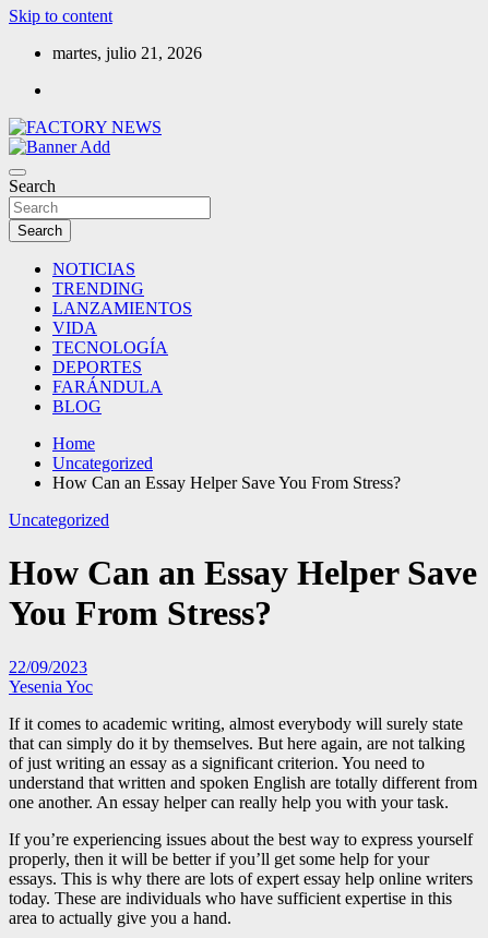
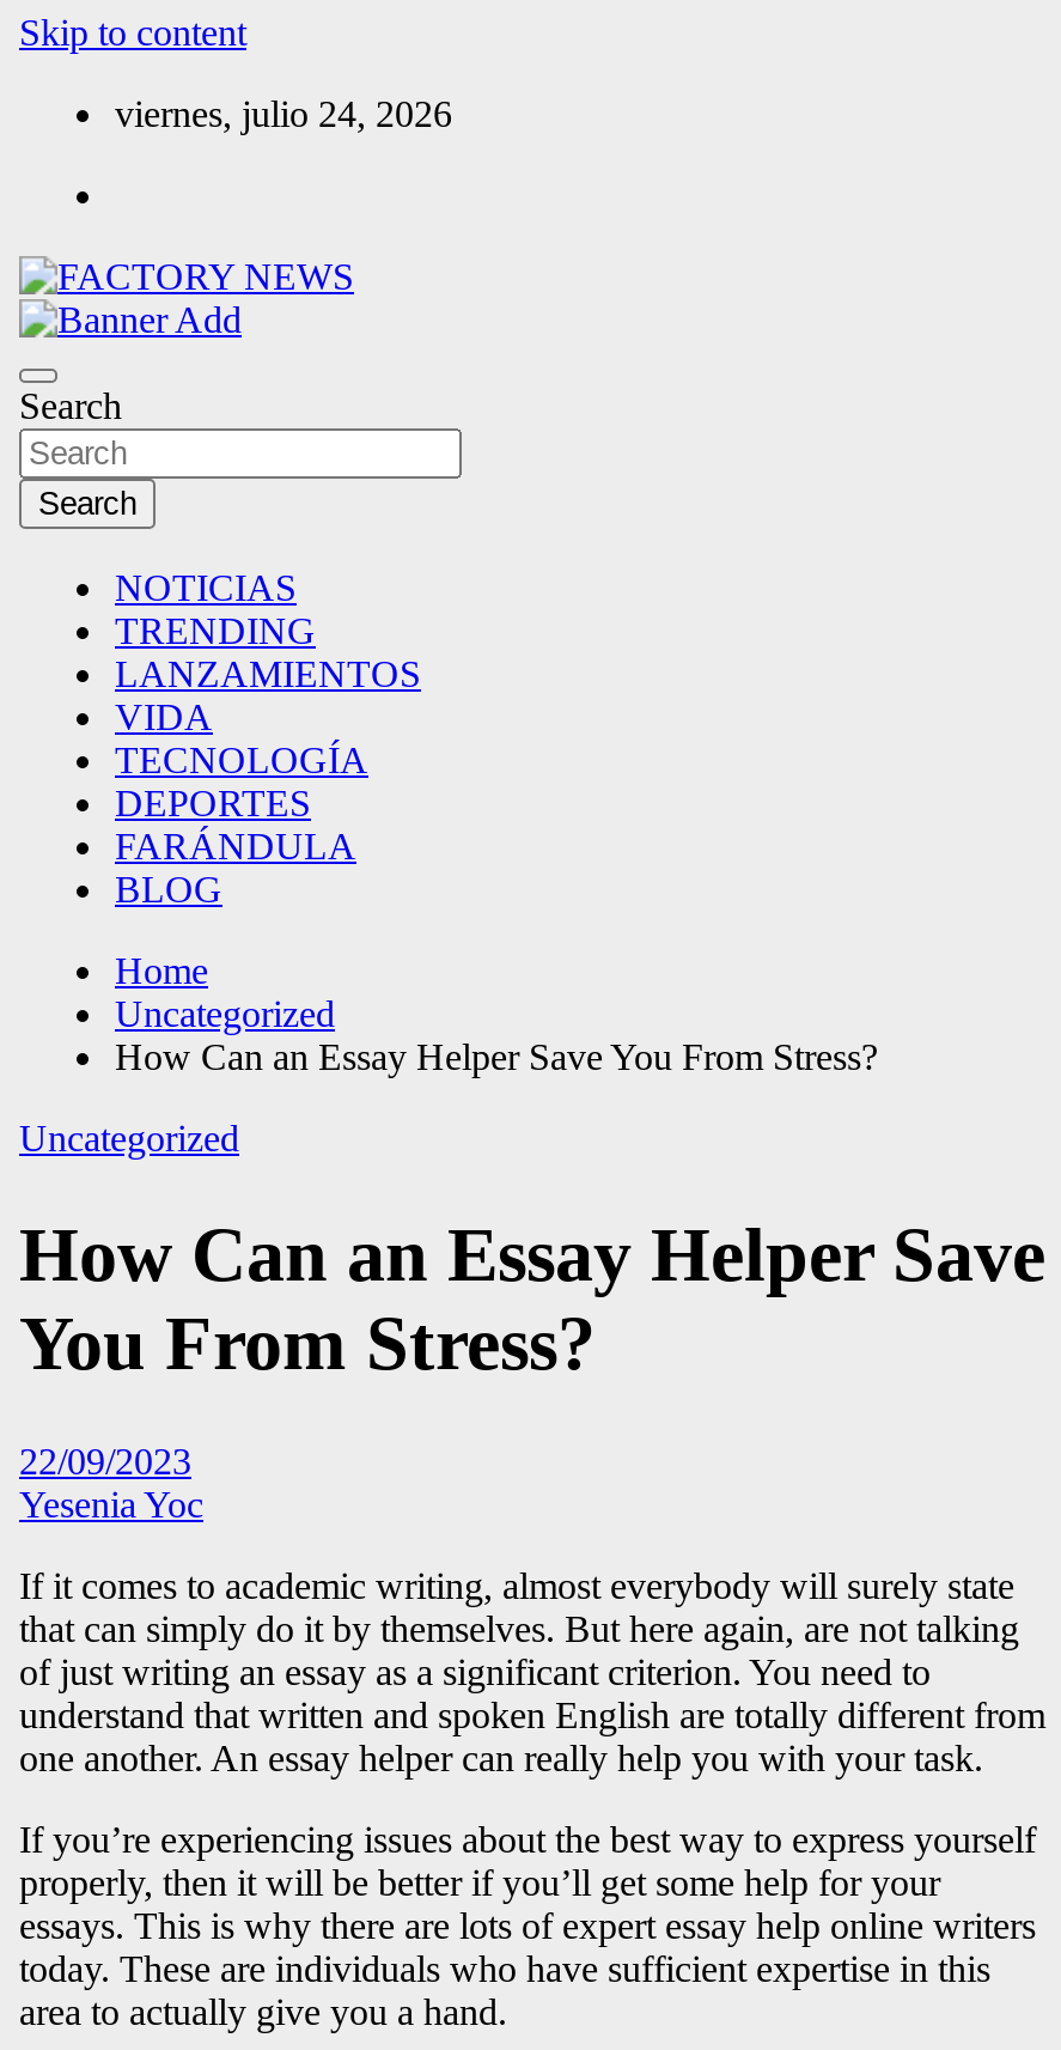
- martes, julio 21, 2026
+ viernes, julio 24, 2026
